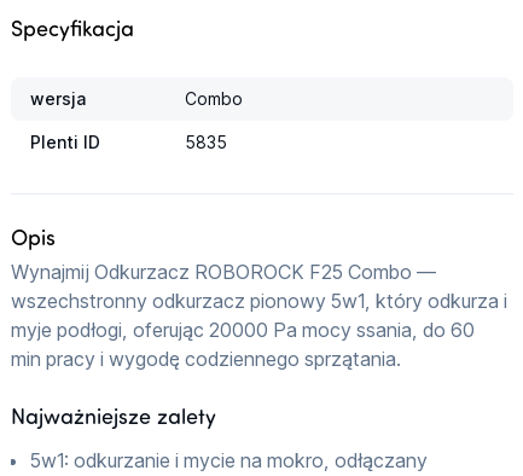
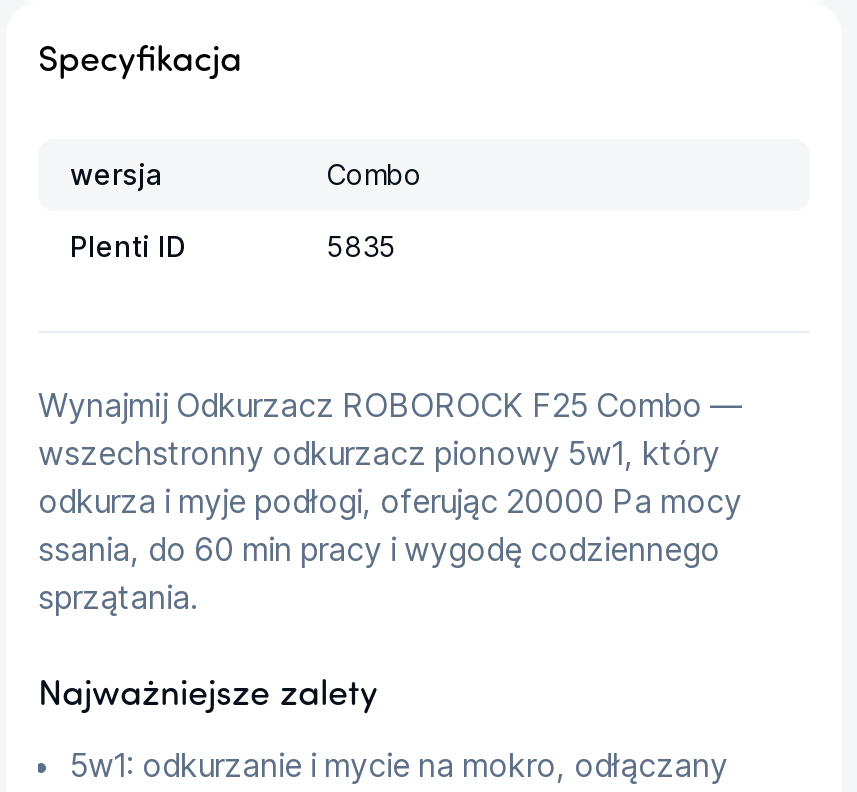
- Opis

moved up: Wynajmij Odkurzacz ROBOROCK F25 Combo —
